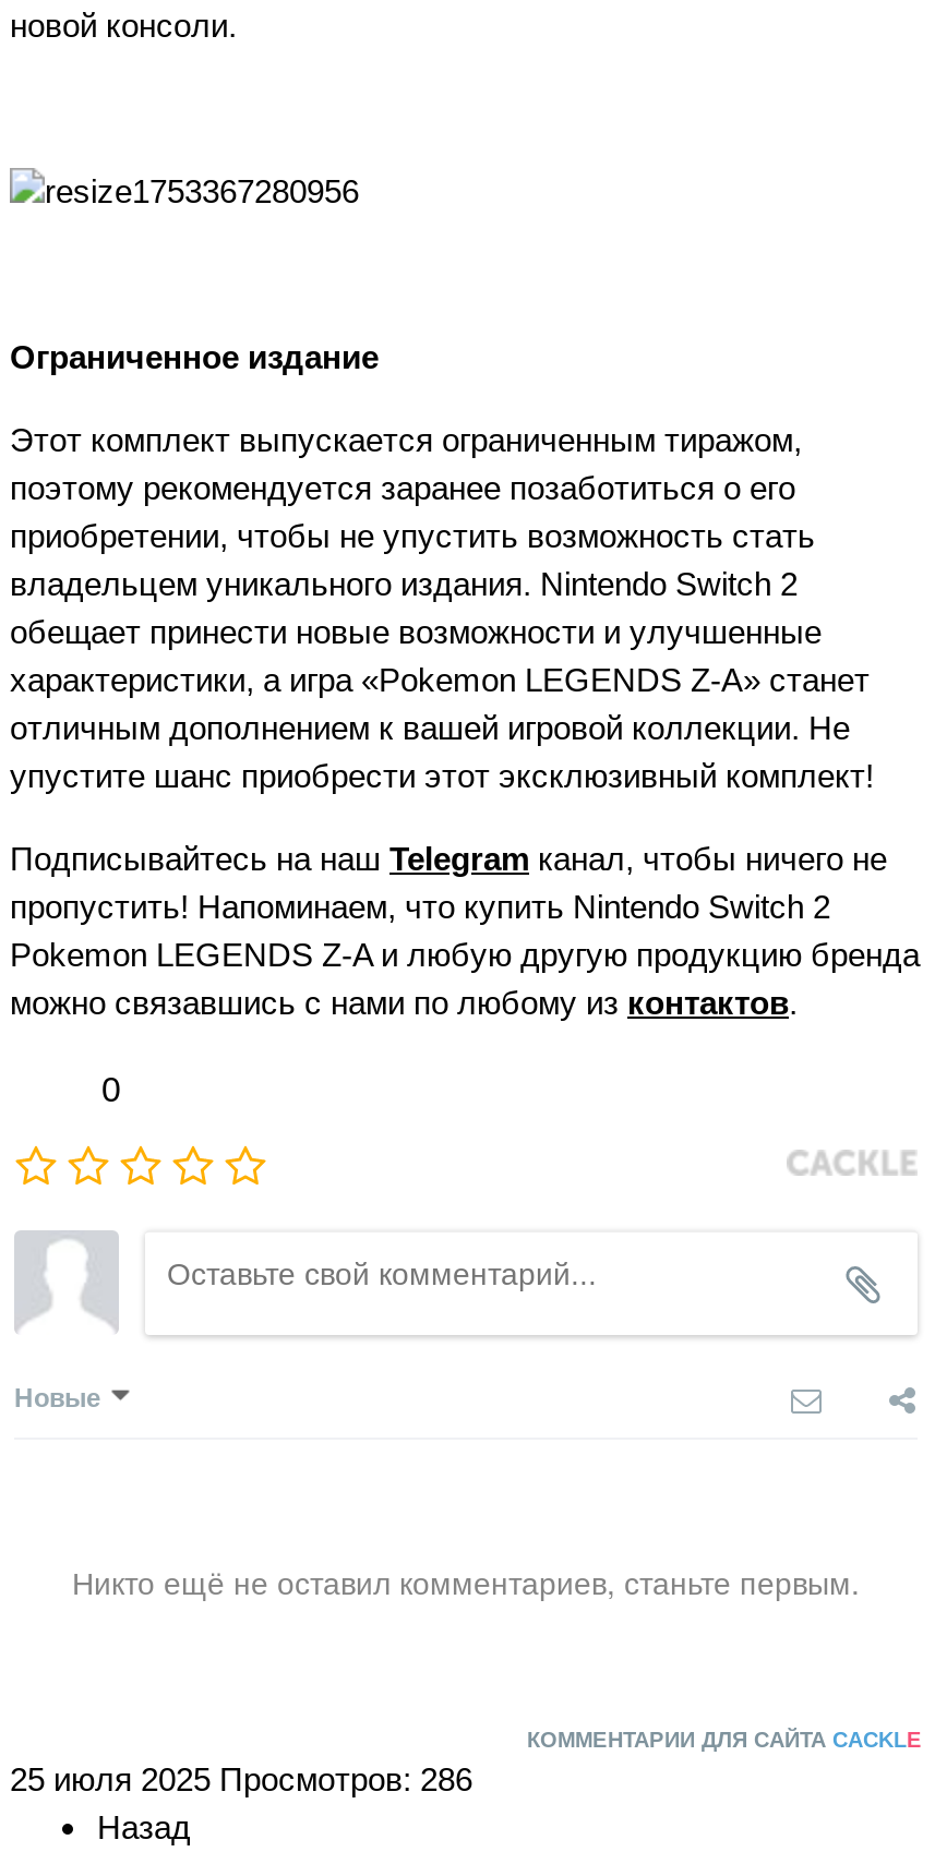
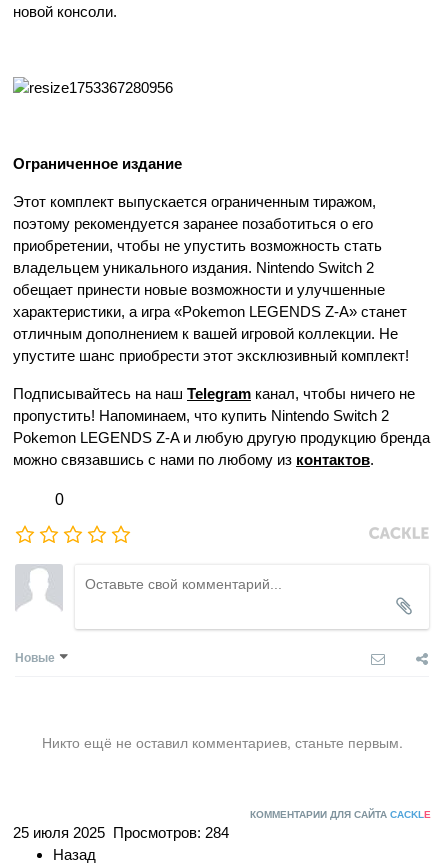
- 25 июля 2025 Просмотров: 286
+ 25 июля 2025 Просмотров: 284
